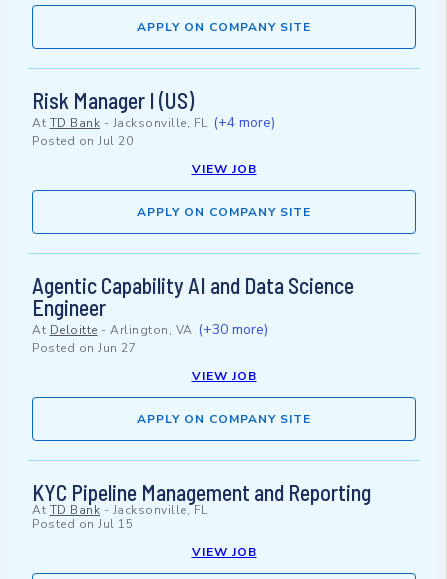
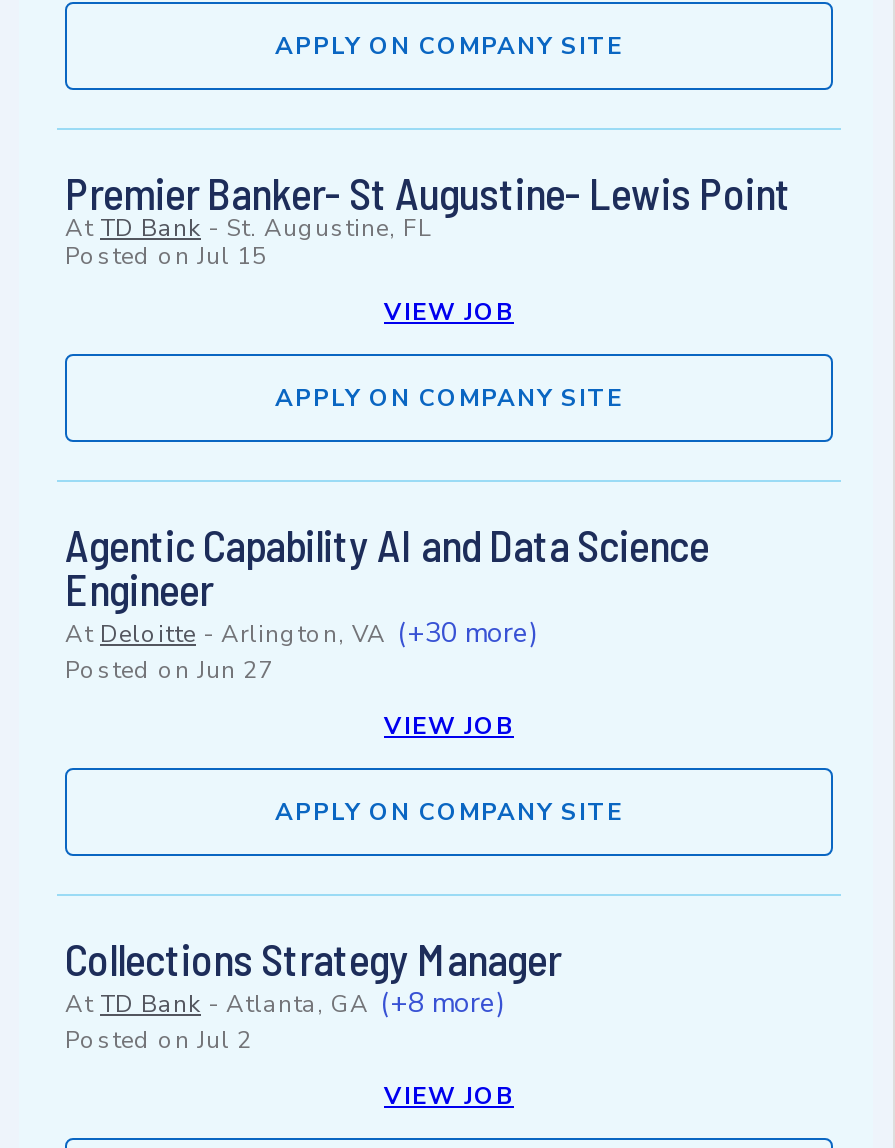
- Risk Manager I (US)
- At TD Bank - Jacksonville, FL (+4 more)
- Posted onJul 20
+ Premier Banker- St Augustine- Lewis Point
+ At TD Bank - St. Augustine, FL
+ Posted onJul 15

- KYC Pipeline Management and Reporting
- At TD Bank - Jacksonville, FL
- Posted on Jul 15
+ Collections Strategy Manager
+ At TD Bank - Atlanta, GA (+8 more)
+ Posted on Jul 2
